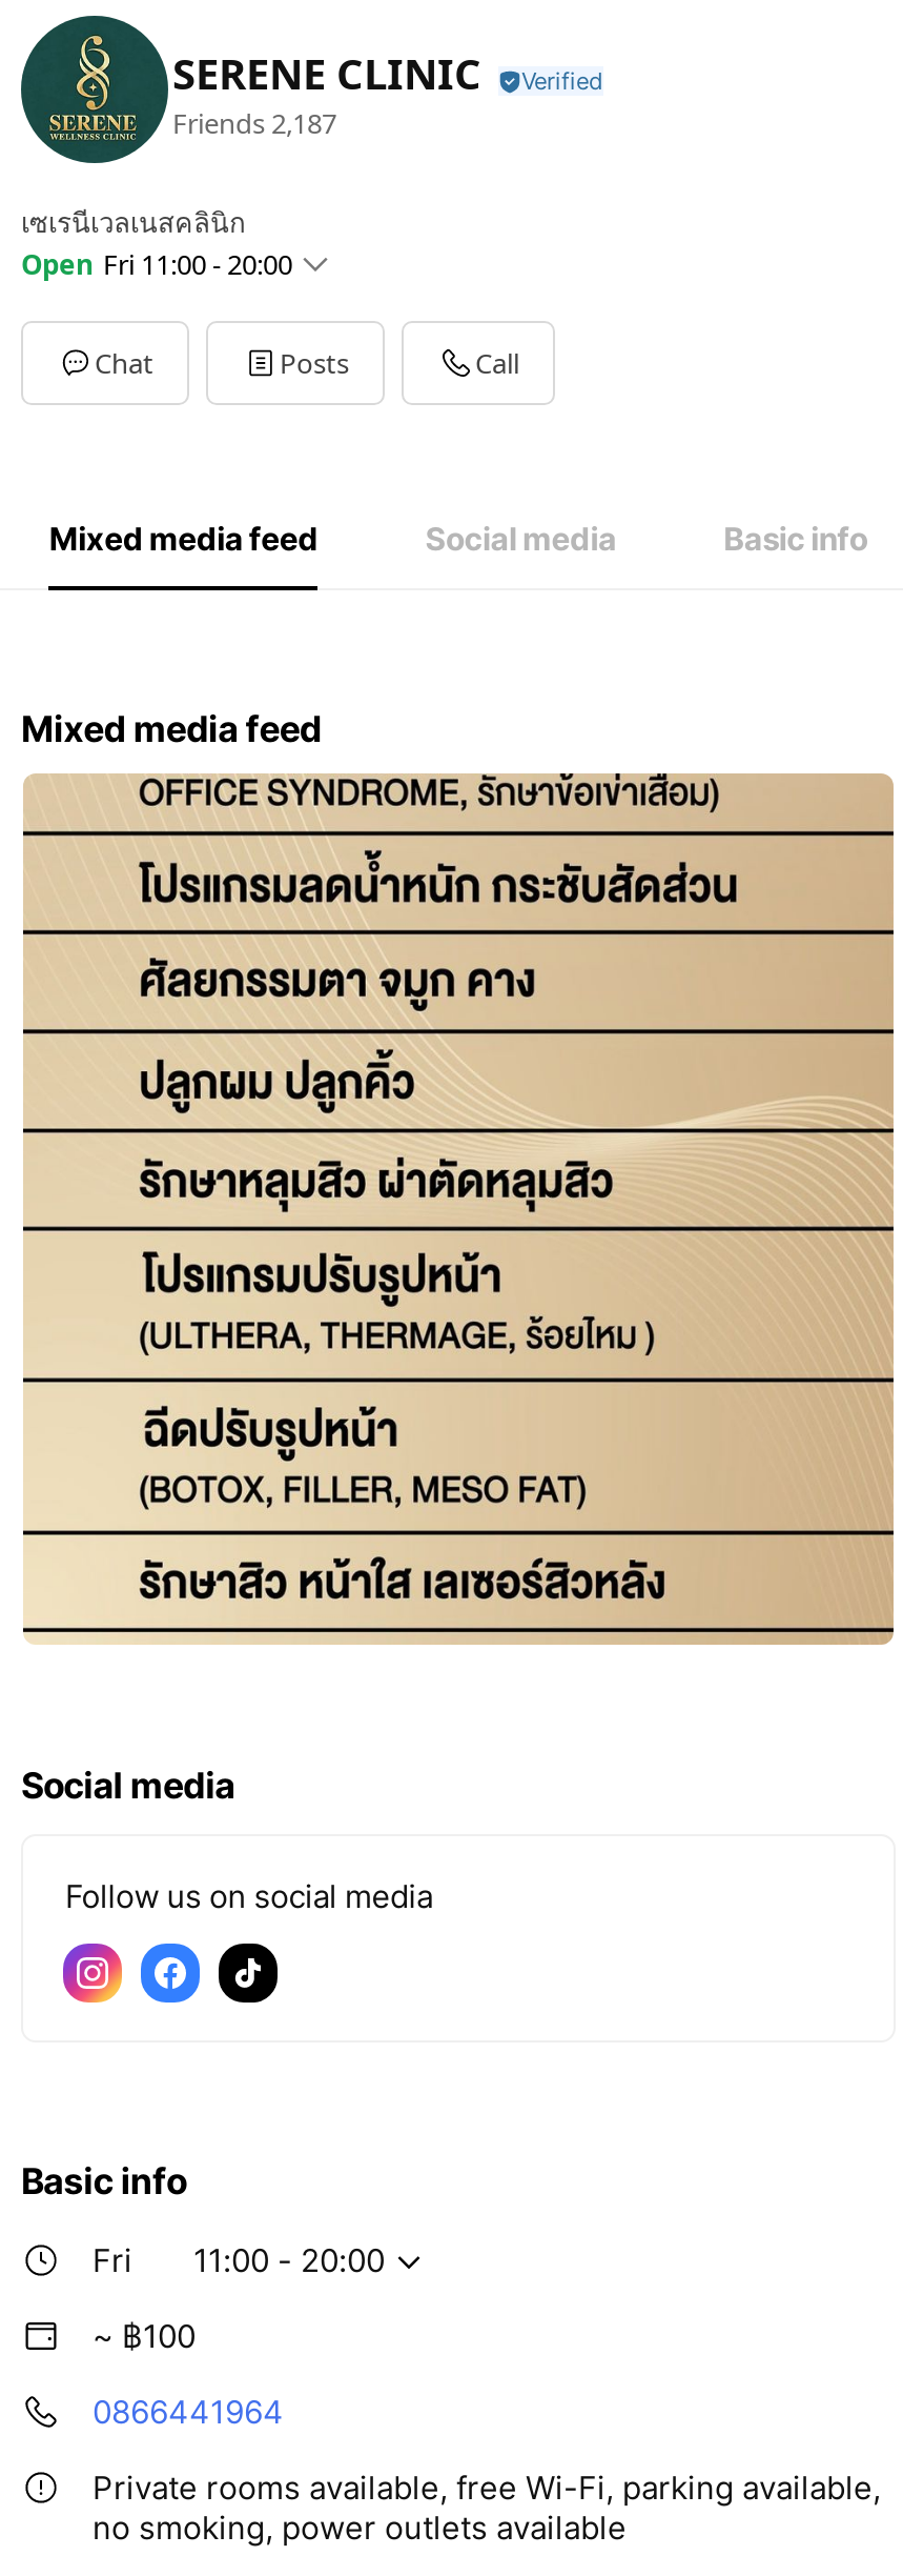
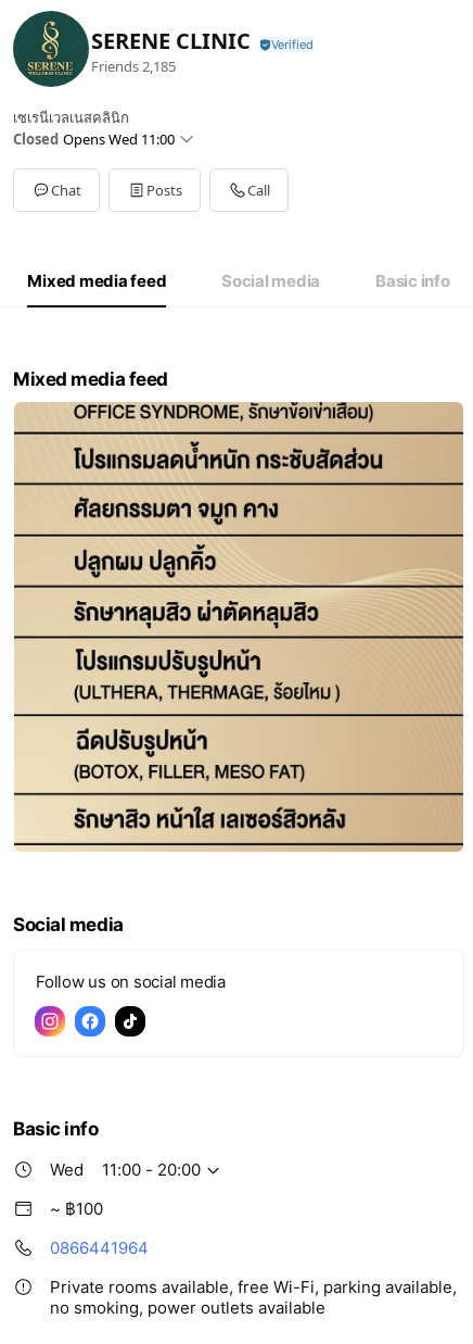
- Friends 2,187
+ Friends 2,185

- Open Fri 11:00 - 20:00
+ Closed Opens Wed 11:00

- Fri
+ Wed
